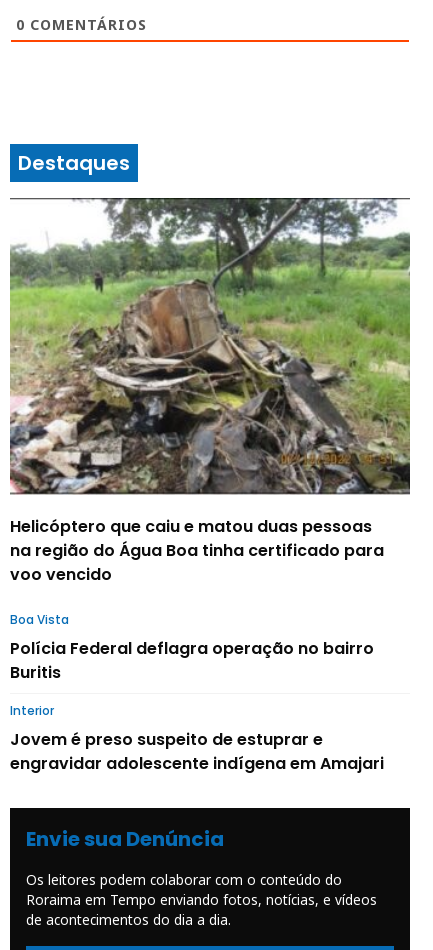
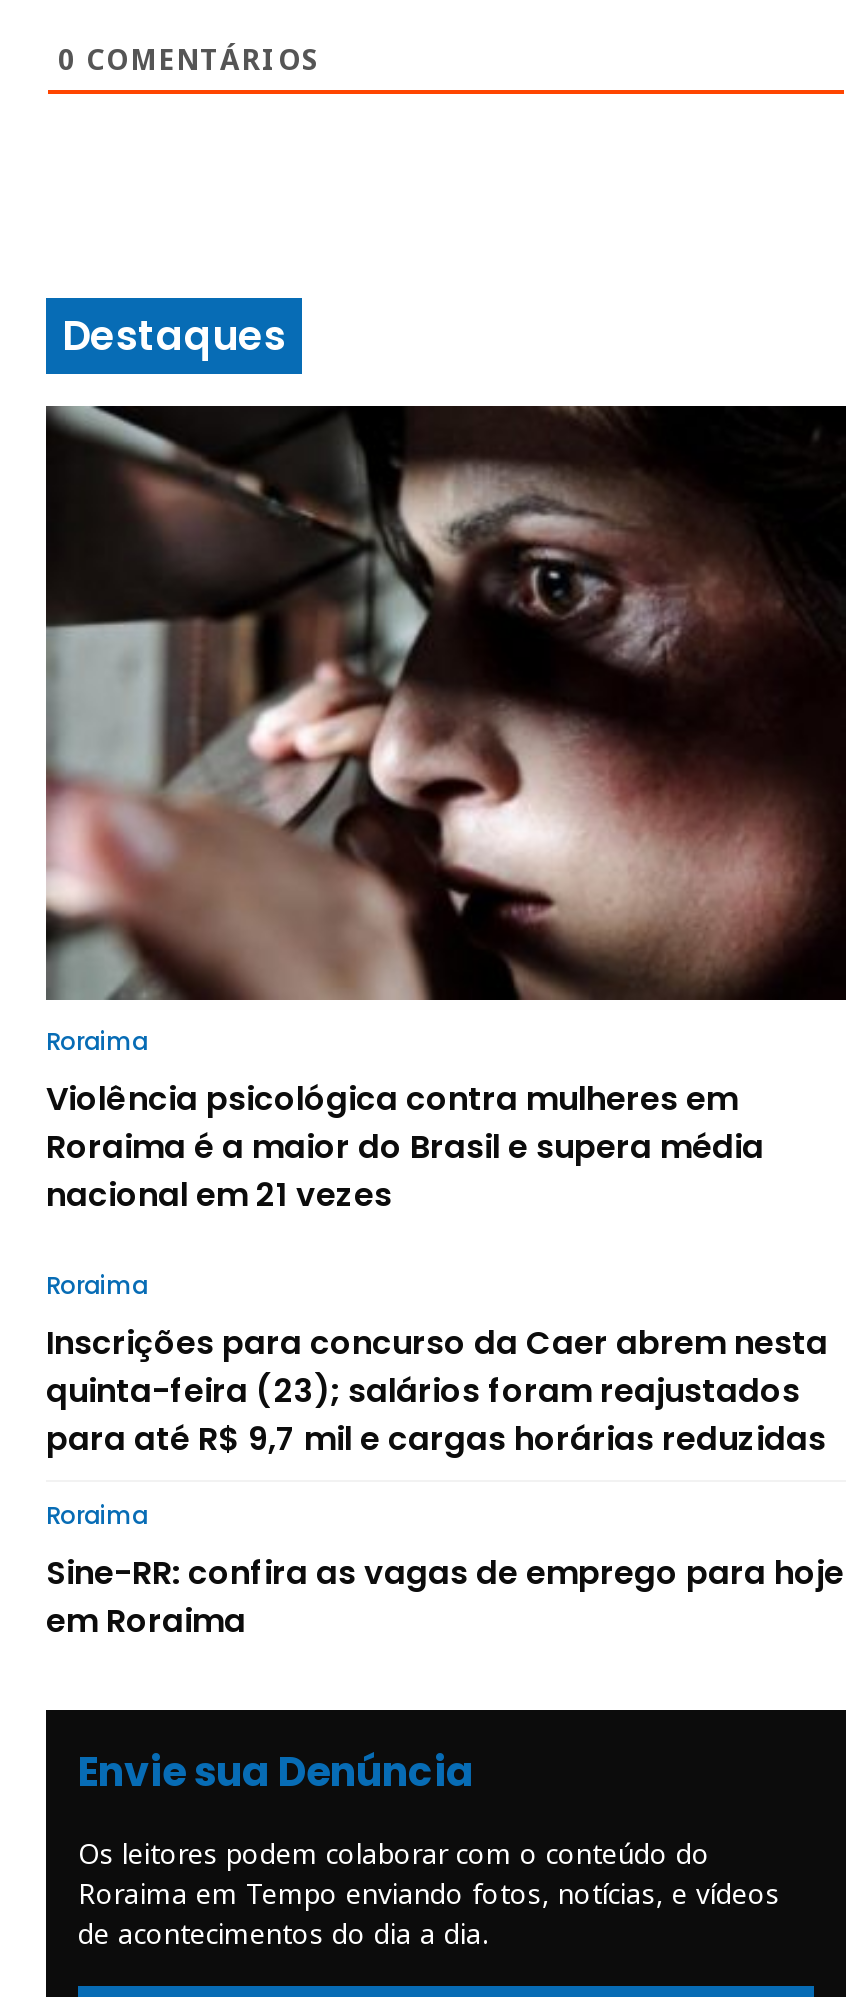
- [image]
- Helicóptero que caiu e matou duas pessoas
- na região do Água Boa tinha certificado para
- voo vencido
+ [image]
+ Roraima
+ Violência psicológica contra mulheres em
+ Roraima é a maior do Brasil e supera média
+ nacional em 21 vezes

- Boa Vista
- Polícia Federal deflagra operação no bairro
- Buritis
+ Roraima
+ Inscrições para concurso da Caer abrem nesta
+ quinta-feira (23); salários foram reajustados
+ para até R$ 9,7 mil e cargas horárias reduzidas

- Interior
- Jovem é preso suspeito de estuprar e
- engravidar adolescente indígena em Amajari
+ Roraima
+ Sine-RR: confira as vagas de emprego para hoje
+ em Roraima
